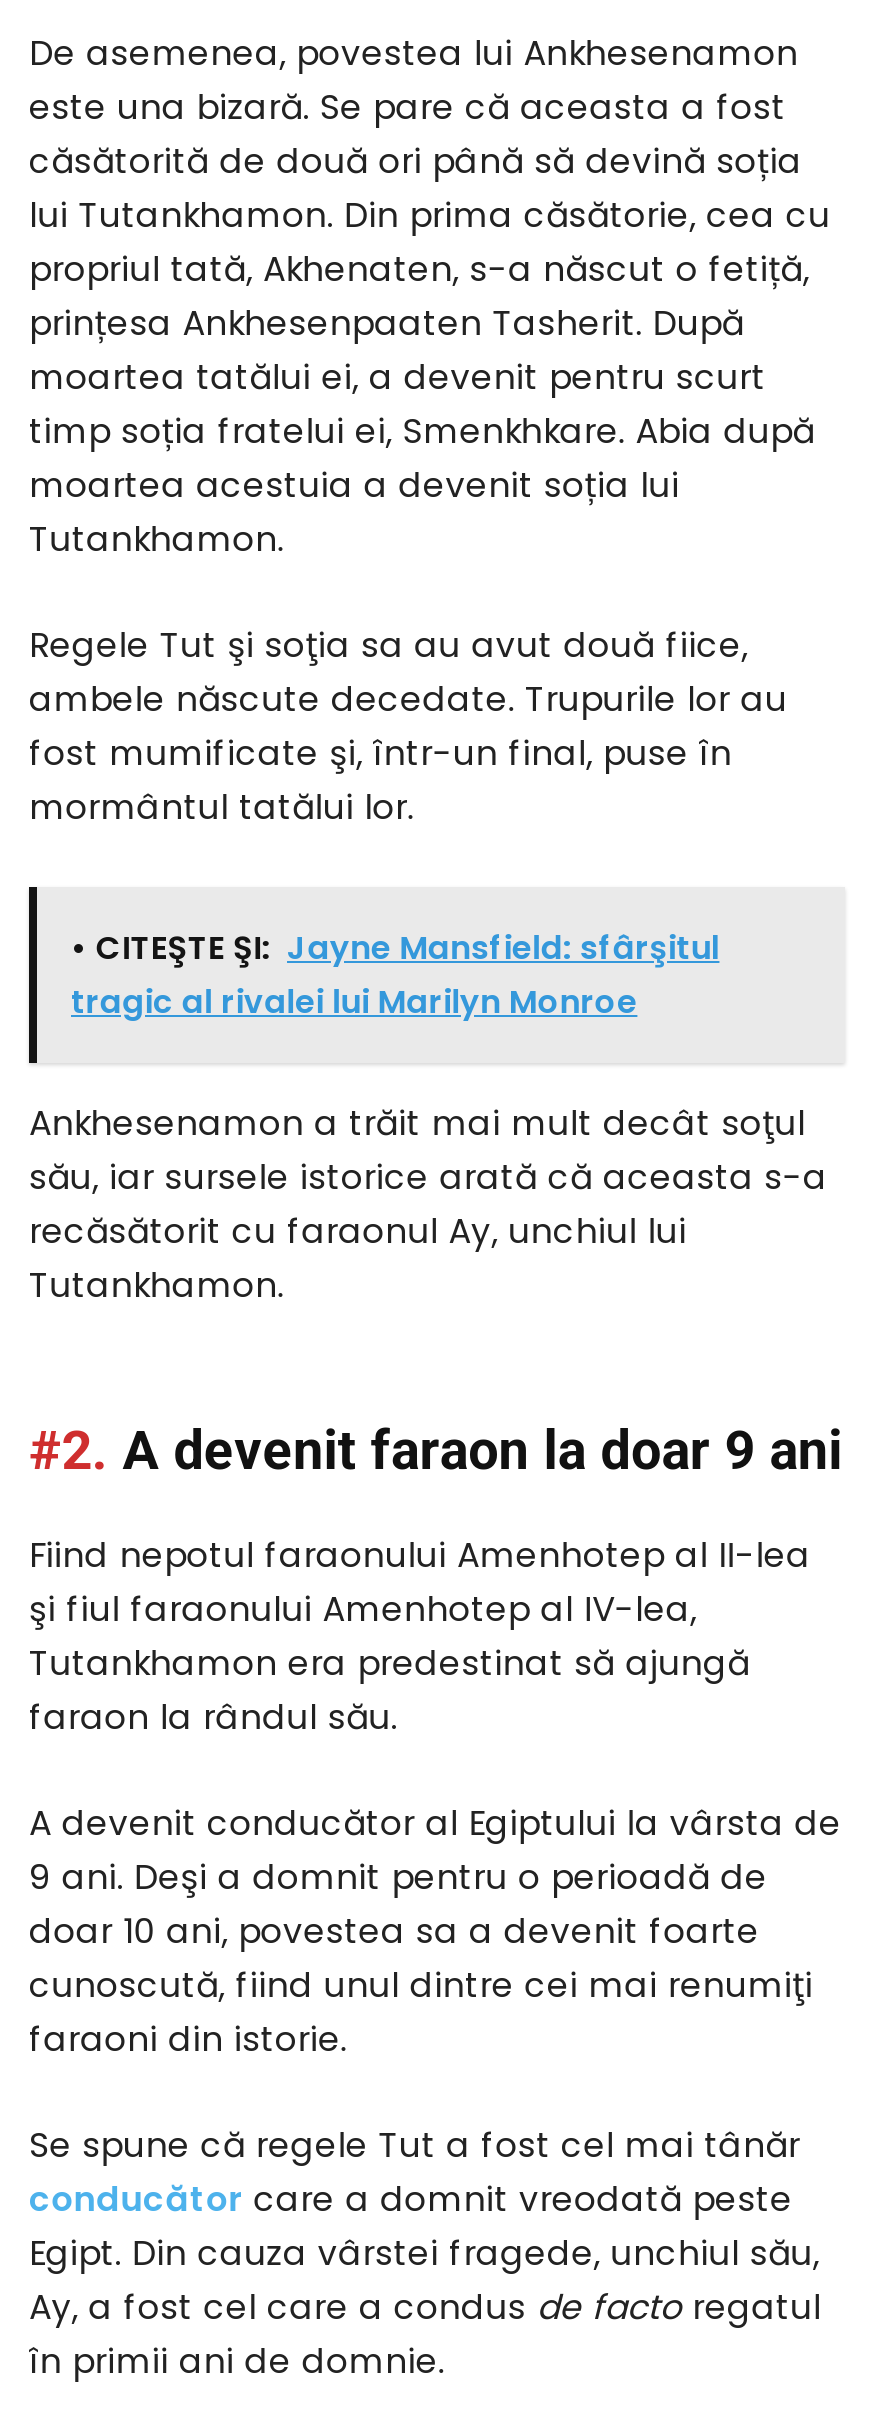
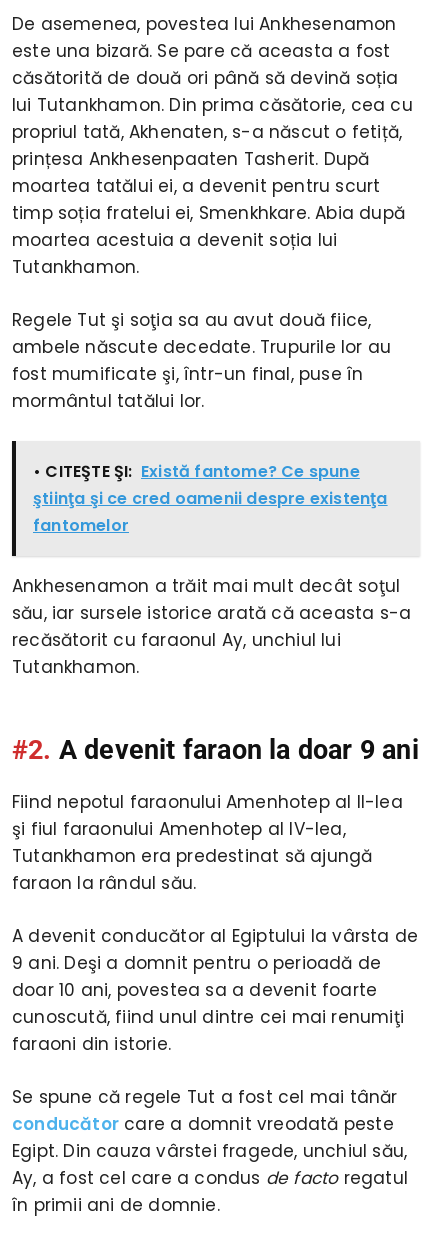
- • CITEŞTE ŞI: Jayne Mansfield: sfârşitul
- tragic al rivalei lui Marilyn Monroe
+ • CITEŞTE ŞI: Există fantome? Ce spune
+ ştiinţa şi ce cred oamenii despre existenţa
+ fantomelor
